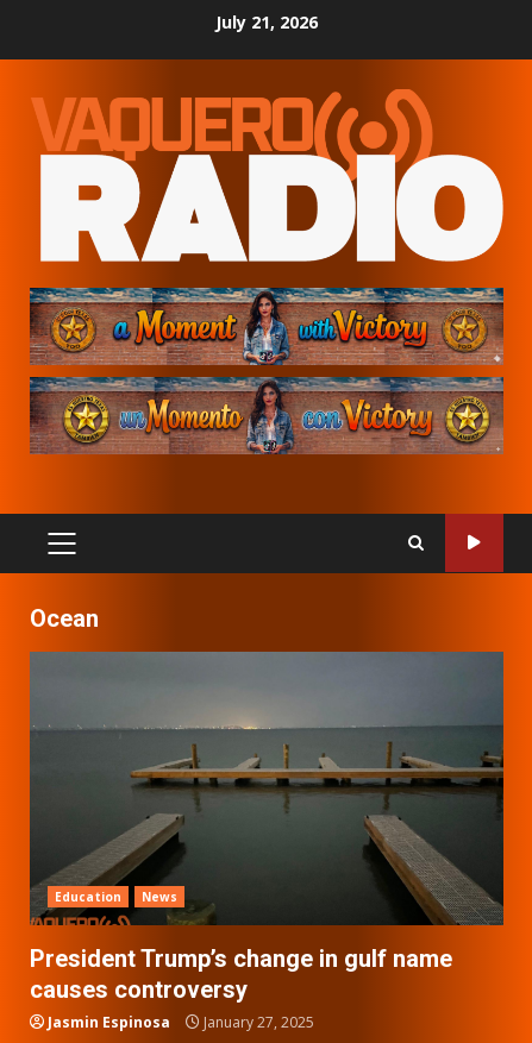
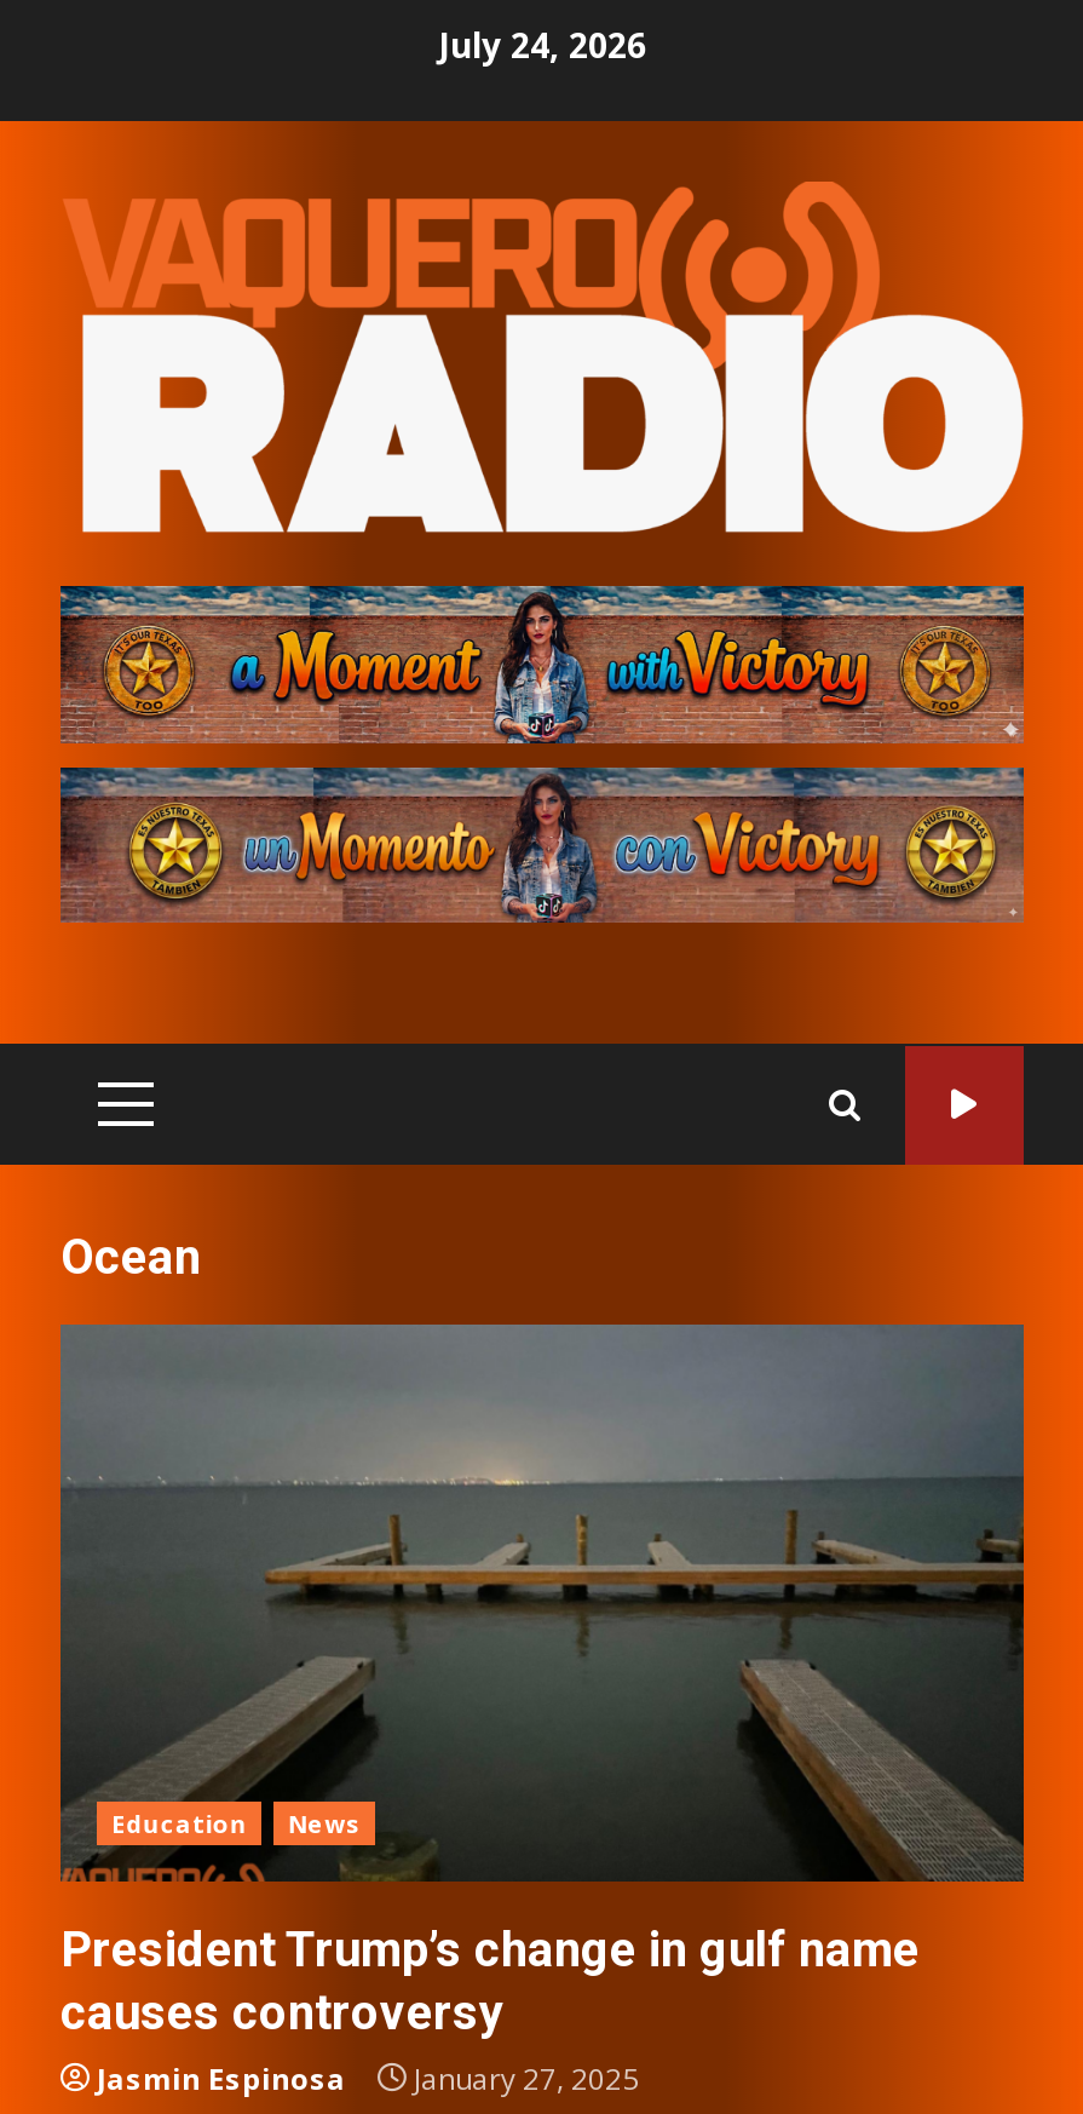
- July 21, 2026
+ July 24, 2026
